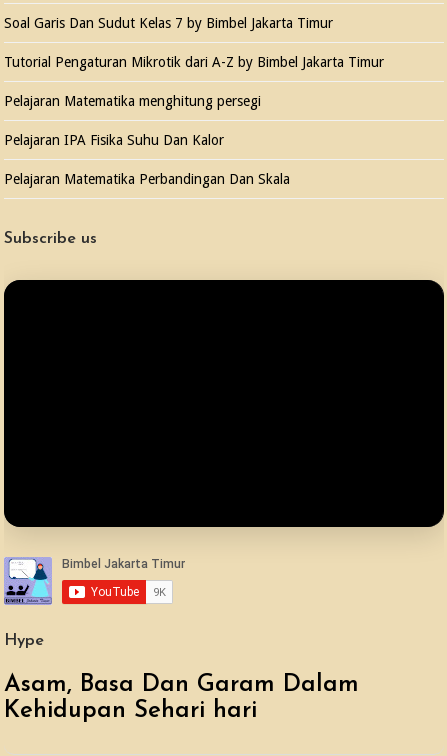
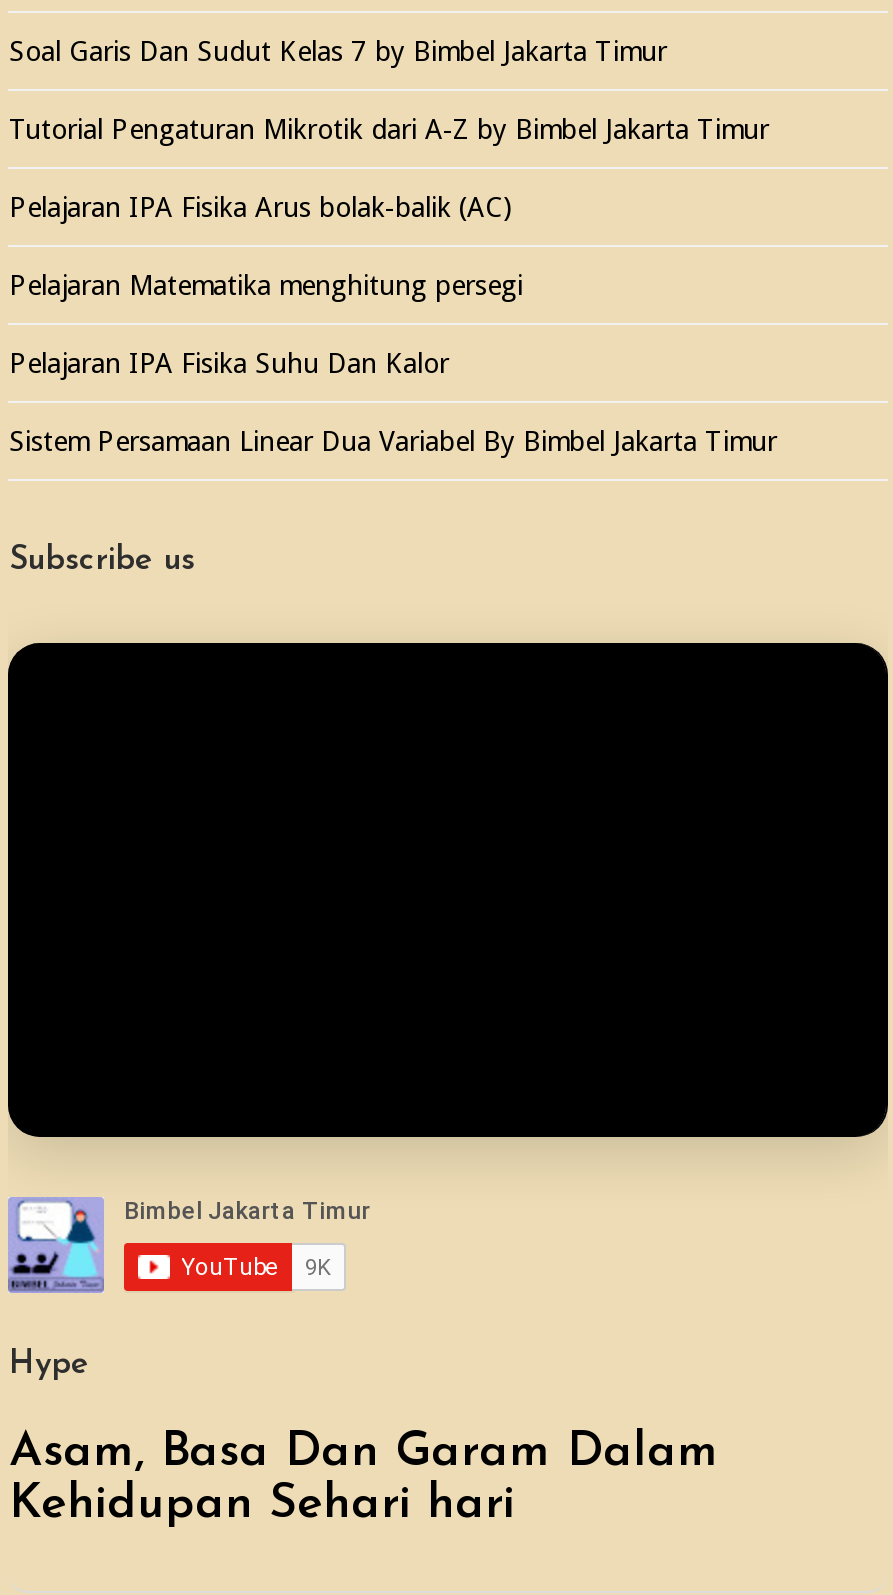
+ Pelajaran IPA Fisika Arus bolak-balik (AC)

- Pelajaran Matematika Perbandingan Dan Skala
+ Sistem Persamaan Linear Dua Variabel By Bimbel Jakarta Timur
